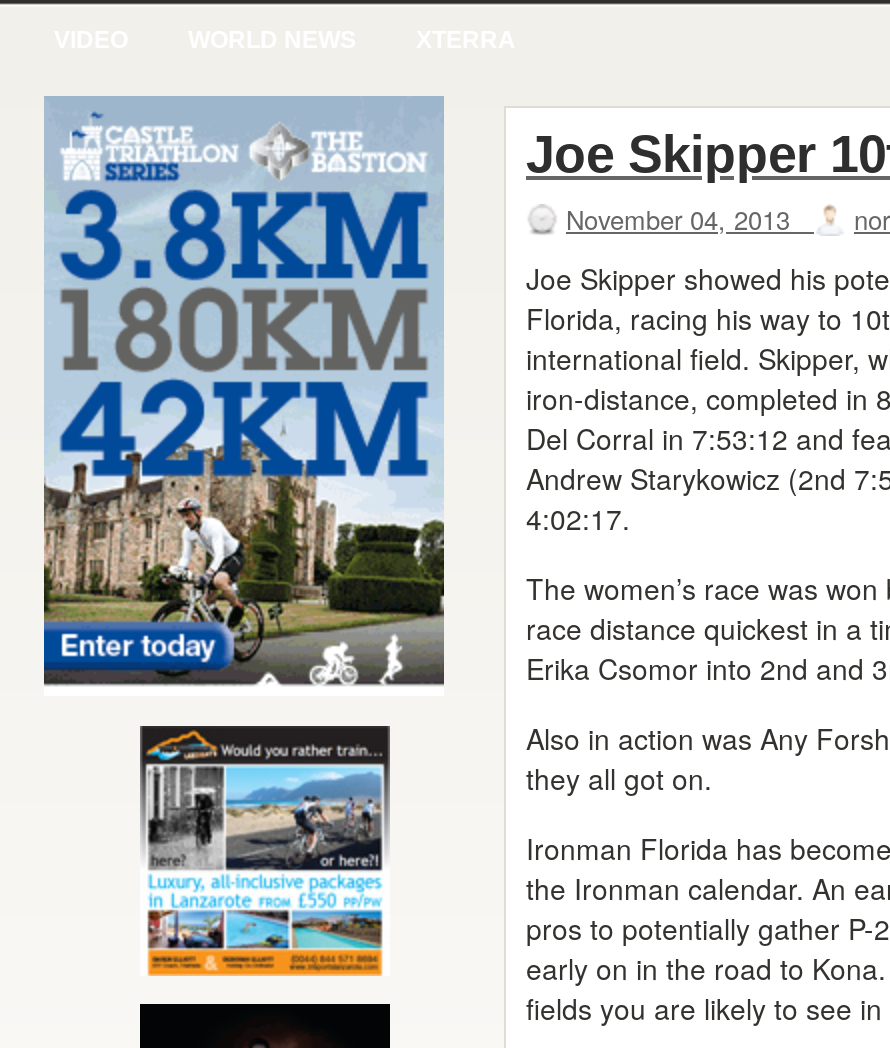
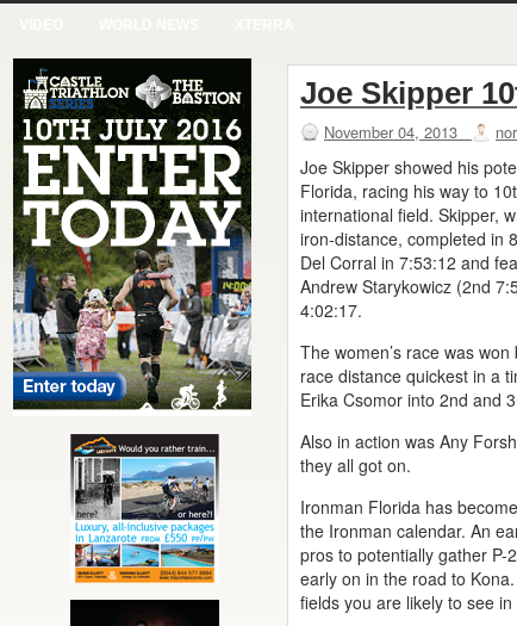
- [image]
+ [image]
